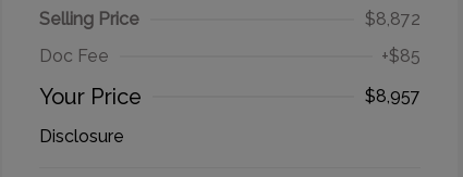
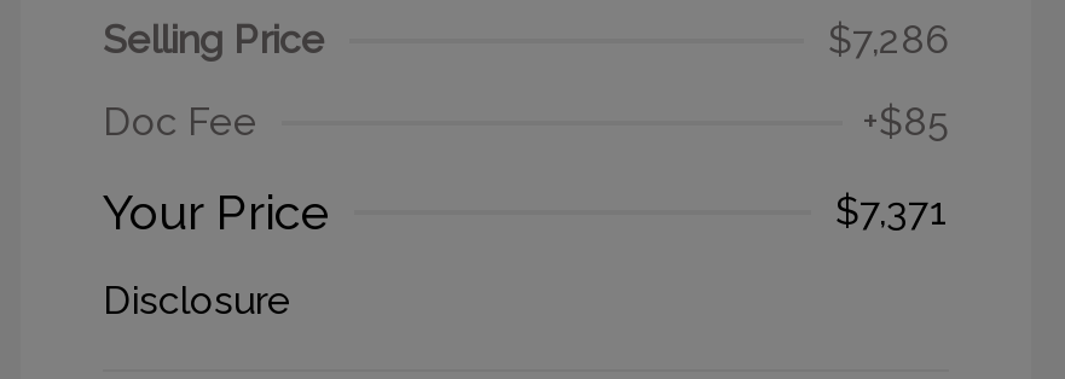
- $8,872
+ $7,286

- $8,957
+ $7,371
